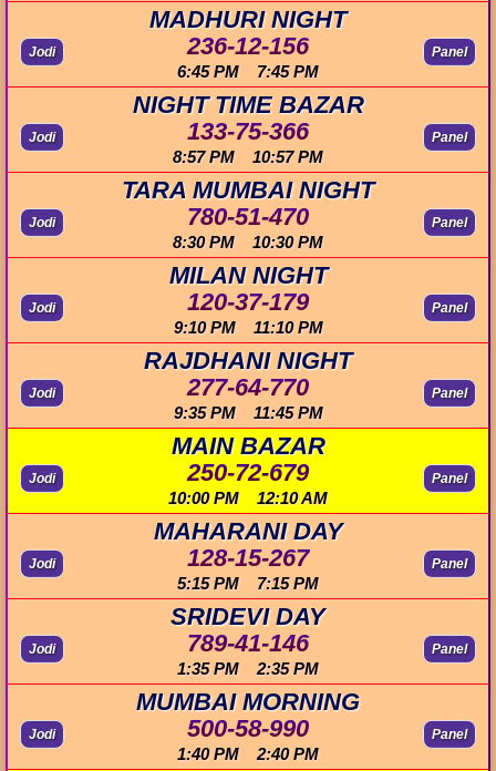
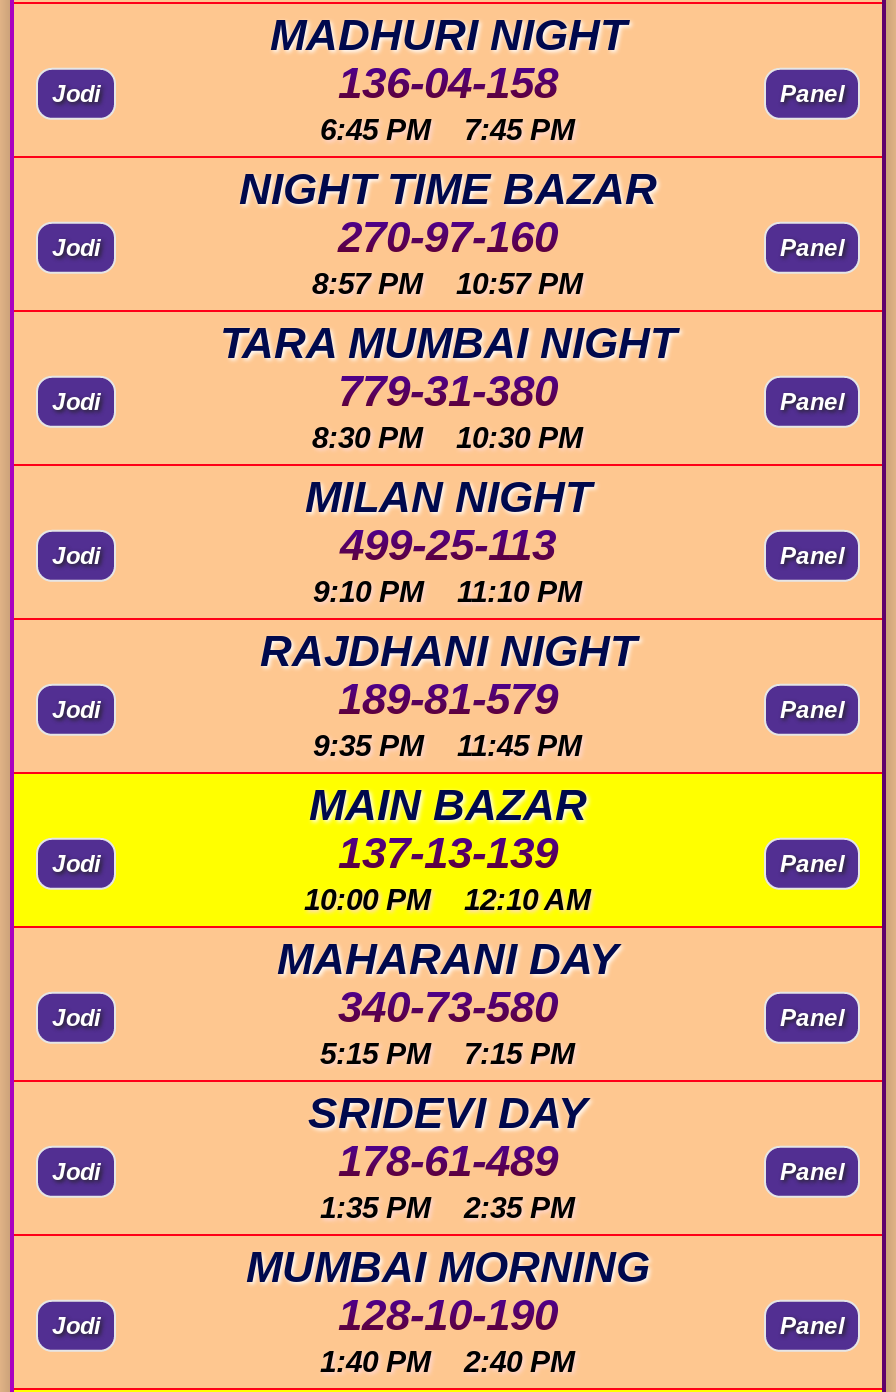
- 236-12-156
+ 136-04-158

- 133-75-366
+ 270-97-160

- 780-51-470
+ 779-31-380

- 120-37-179
+ 499-25-113

- 277-64-770
+ 189-81-579

- 250-72-679
+ 137-13-139

- 128-15-267
+ 340-73-580

- 789-41-146
+ 178-61-489

- 500-58-990
+ 128-10-190
